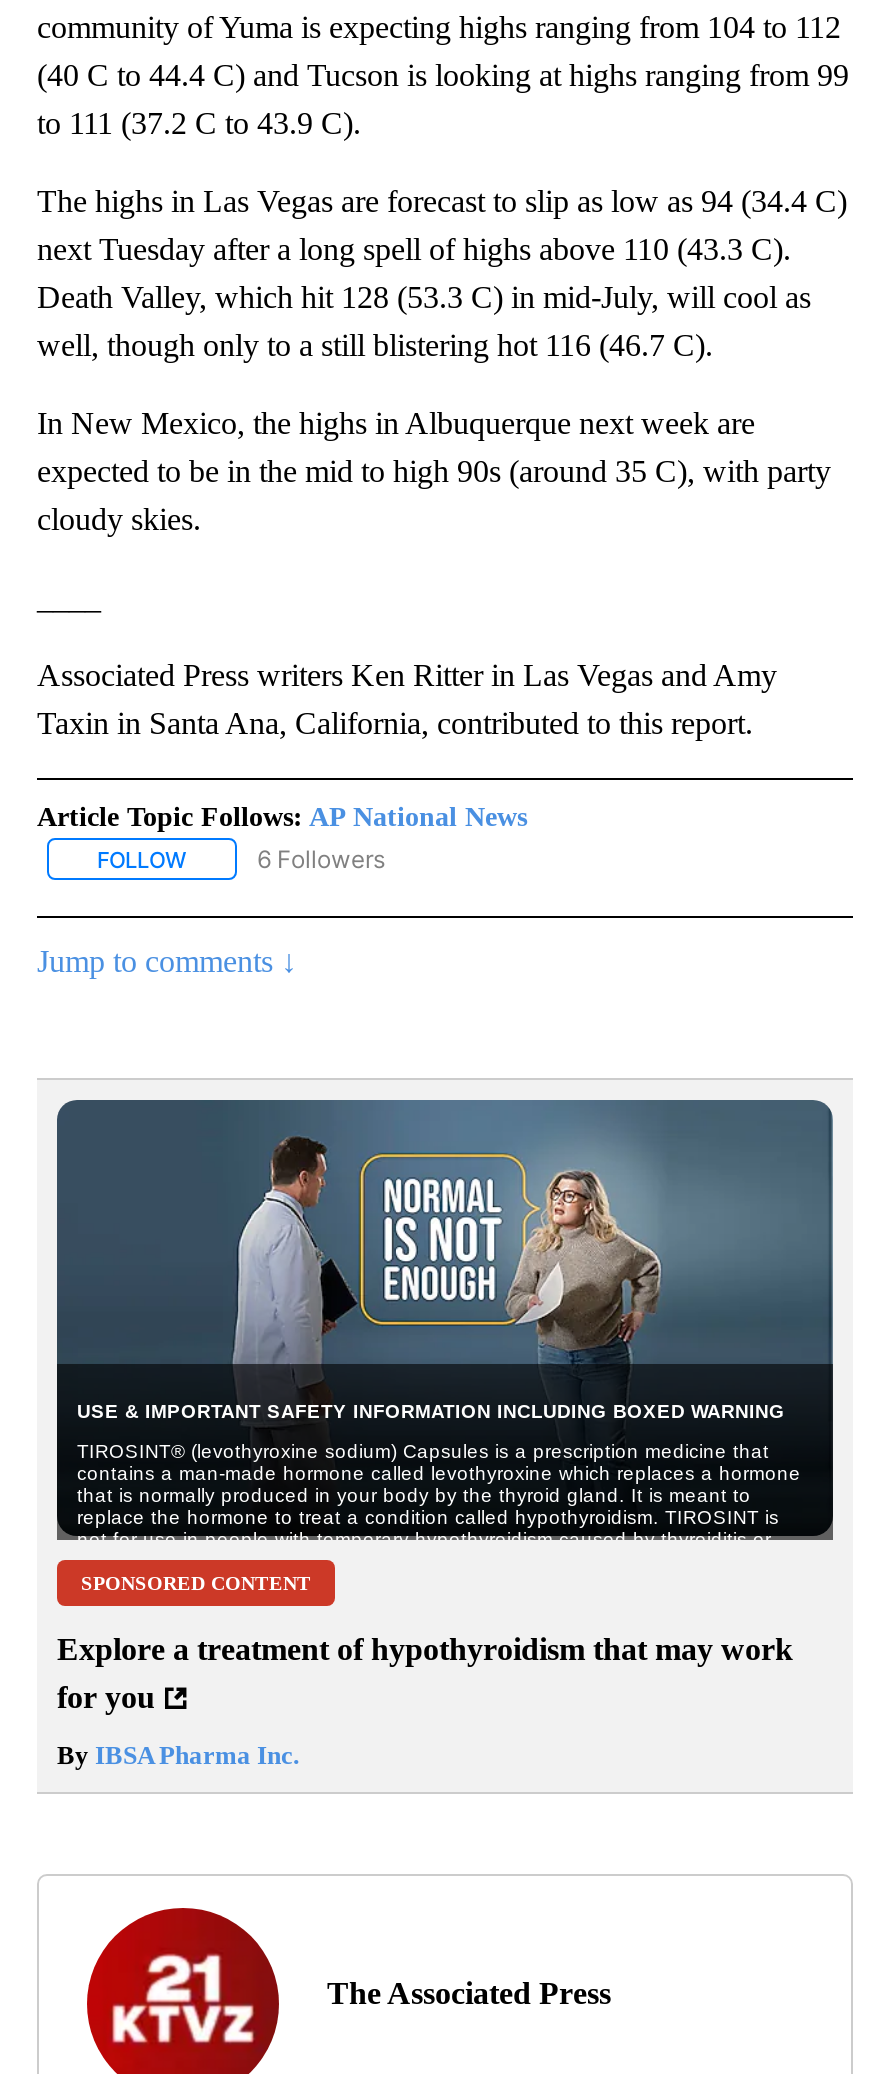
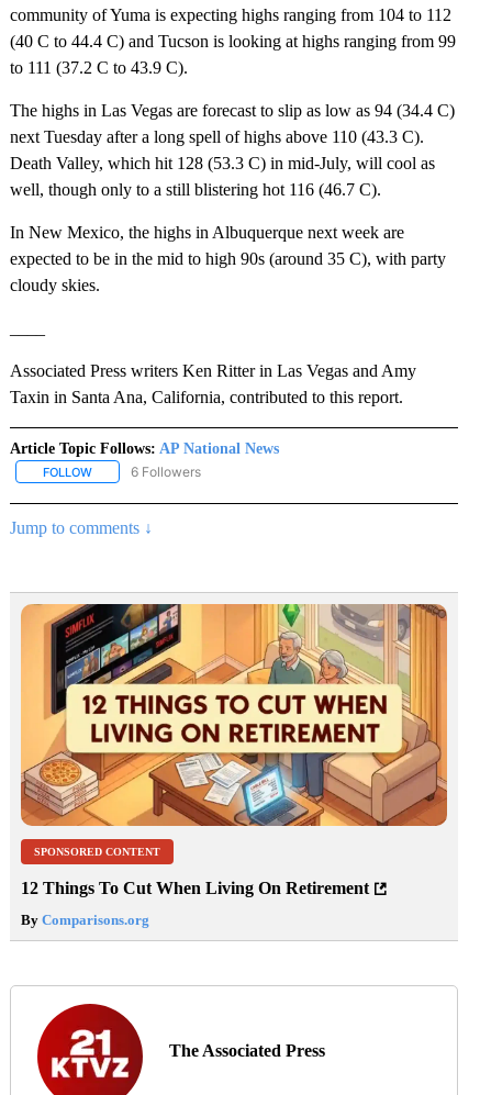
- [image]
+ [image]

- Explore a treatment of hypothyroidism that may work
- for you
+ 12 Things To Cut When Living On Retirement

- By IBSA Pharma Inc.
+ By Comparisons.org
